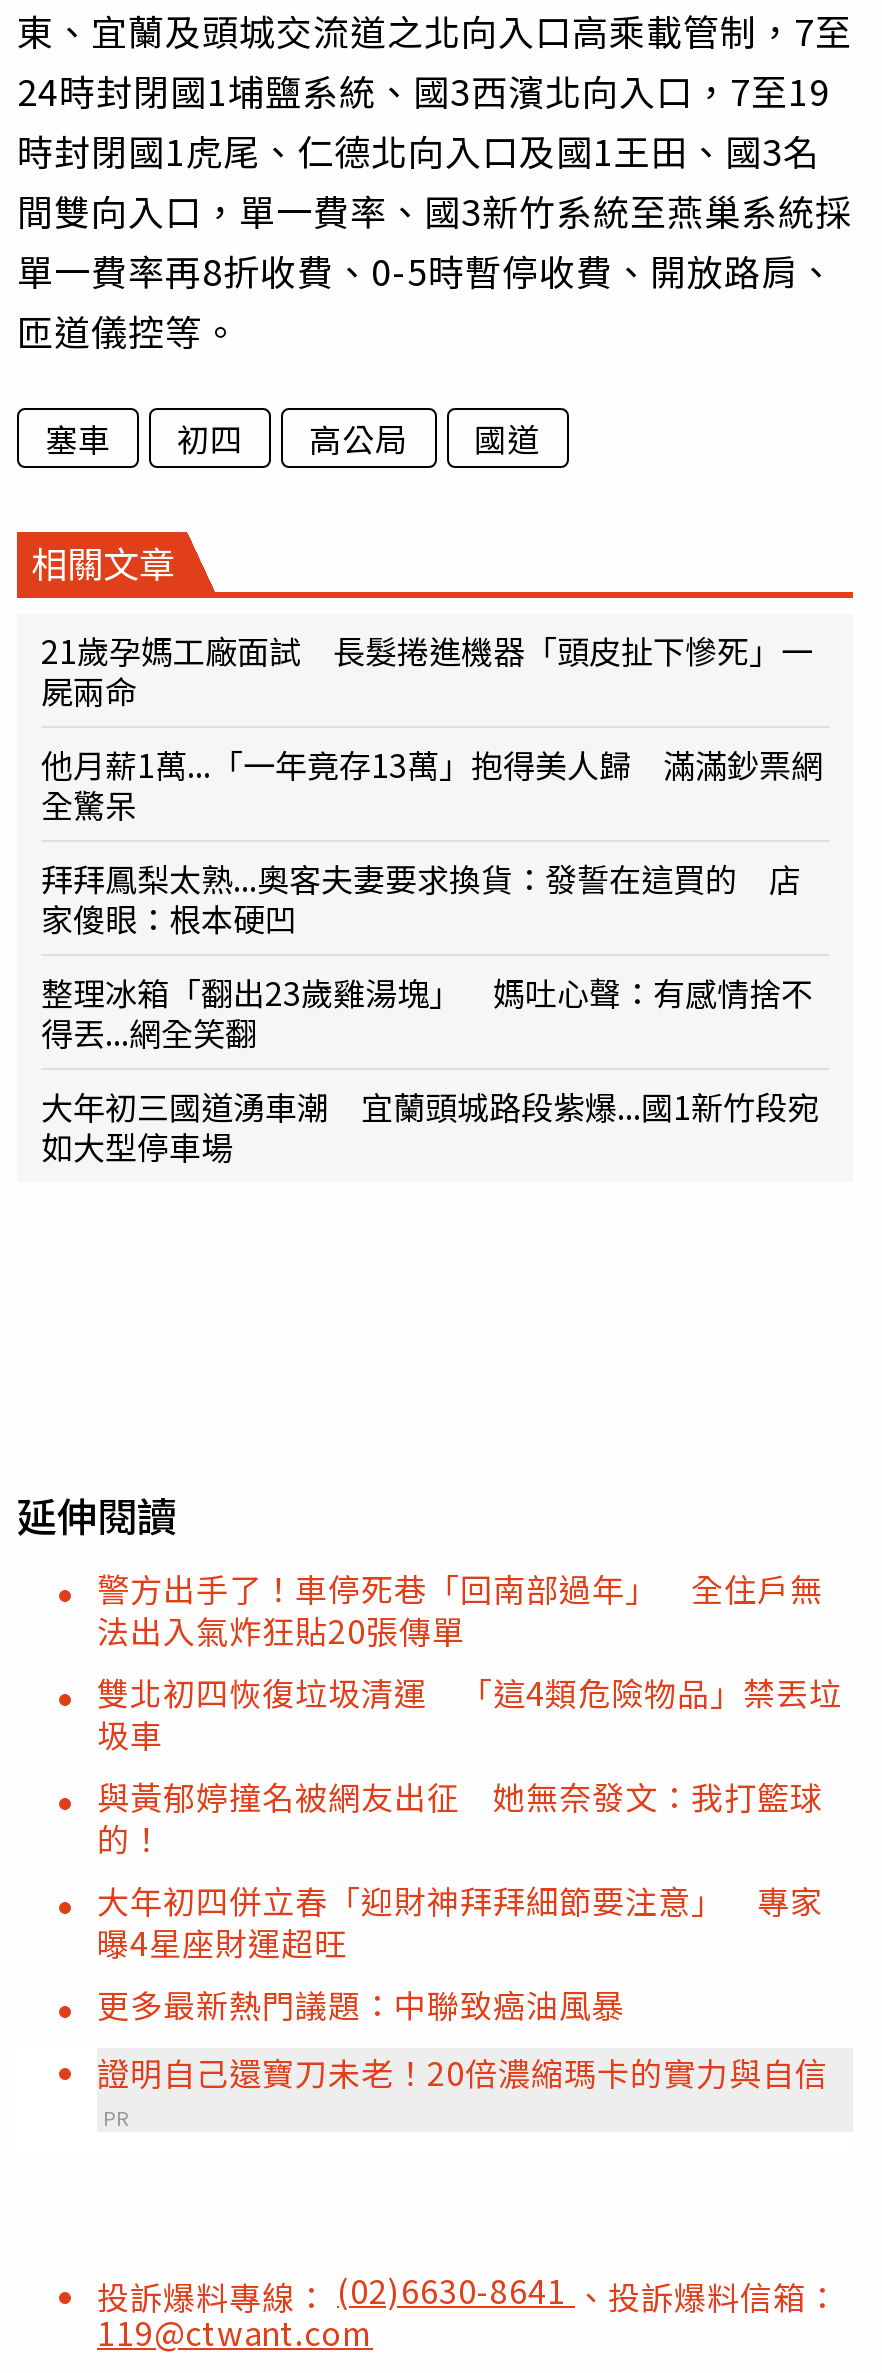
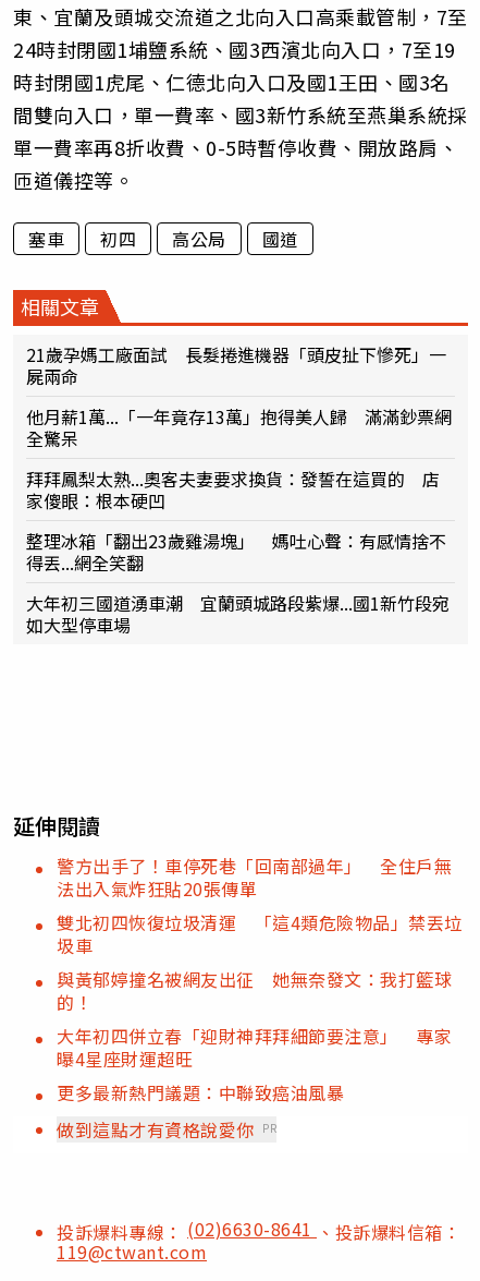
- 證明自己還寶刀未老！20倍濃縮瑪卡的實力與自信
- PR
+ 做到這點才有資格說愛你 PR
